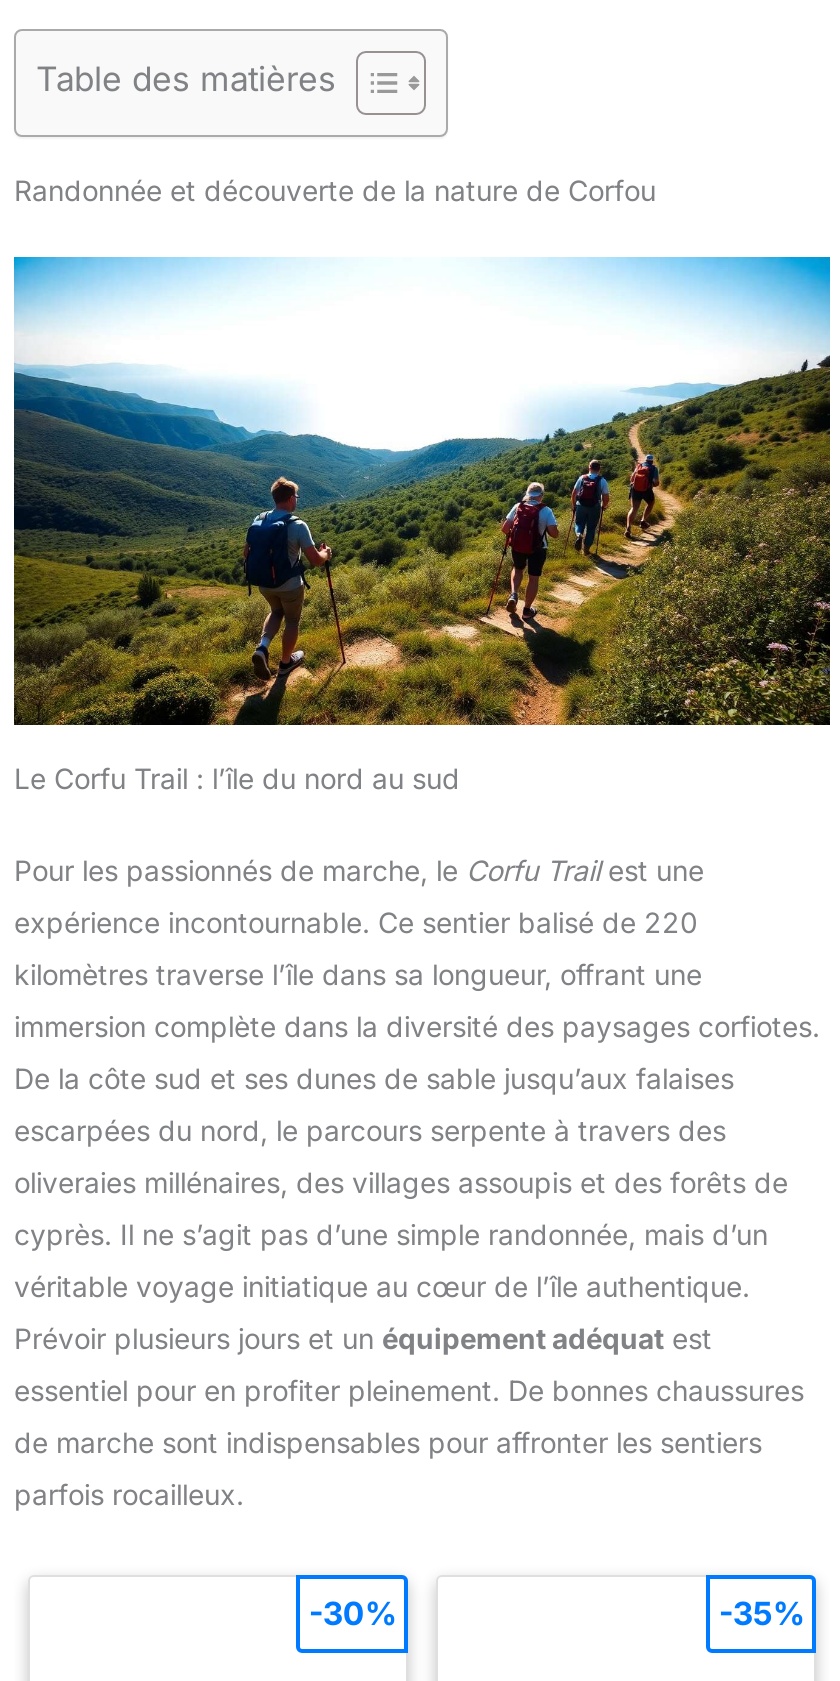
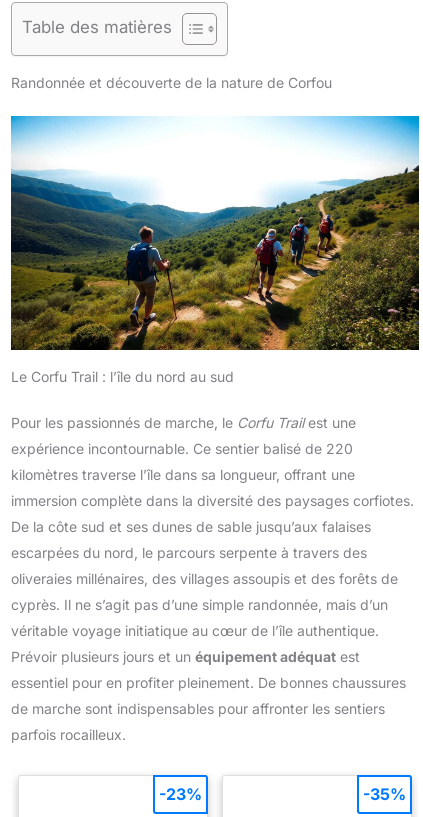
- -30%
+ -23%
